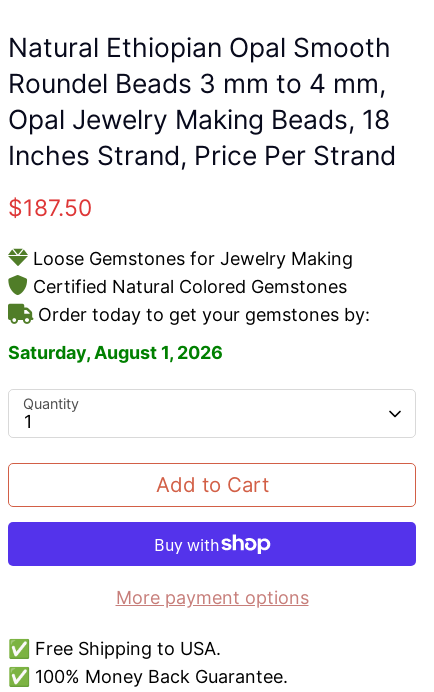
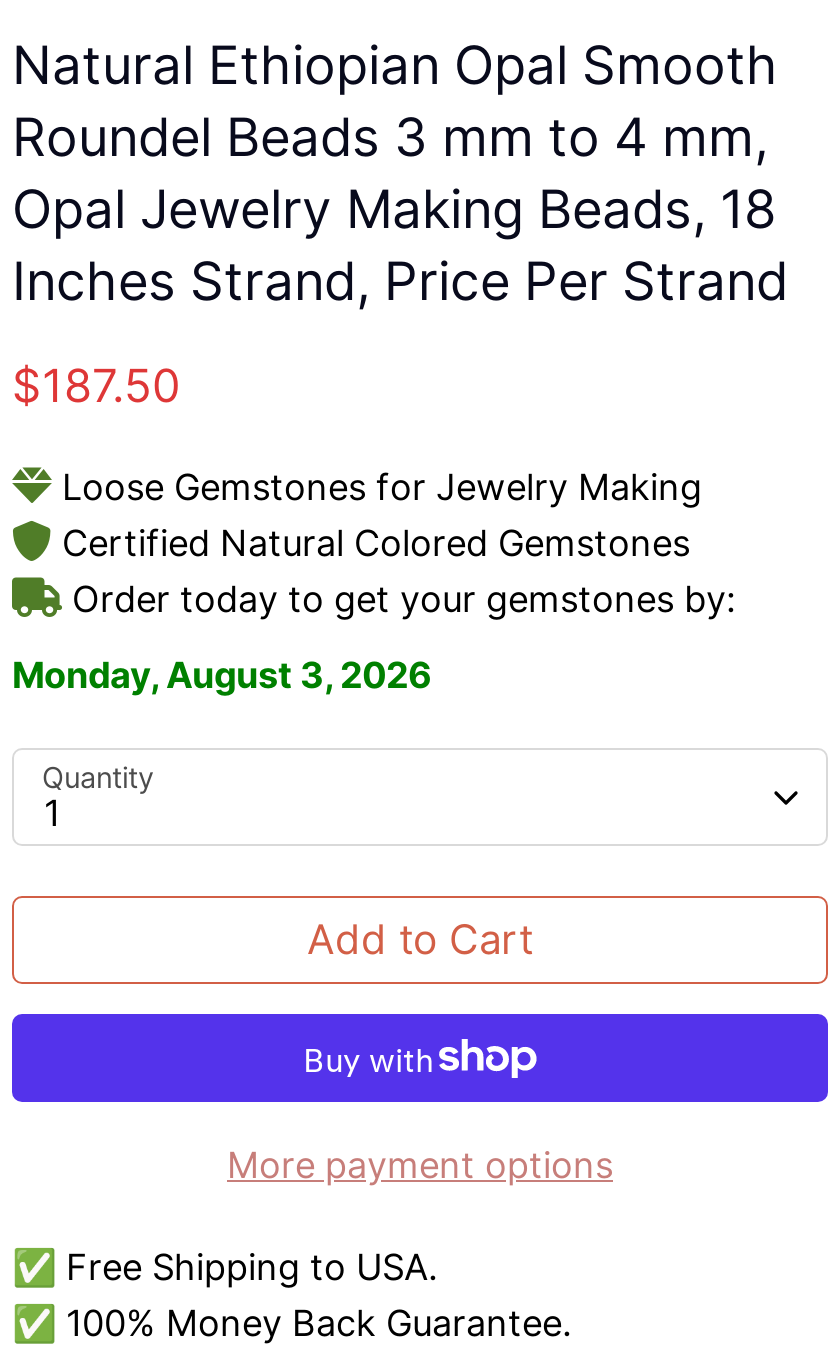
- Saturday, August 1, 2026
+ Monday, August 3, 2026
